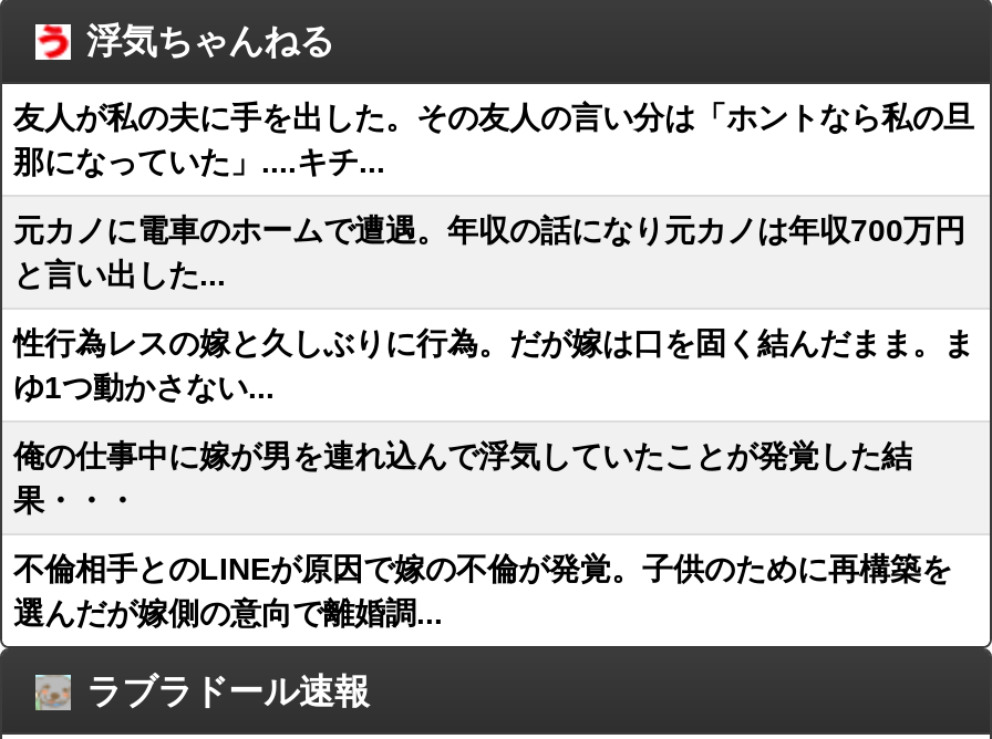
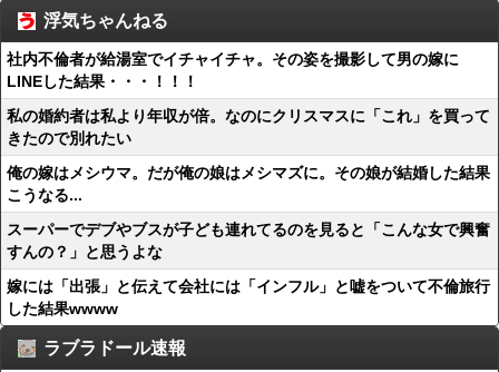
- 友人が私の夫に手を出した。その友人の言い分は「ホントなら私の旦
- 那になっていた」....キチ...
+ 社内不倫者が給湯室でイチャイチャ。その姿を撮影して男の嫁に
+ LINEした結果・・・！！！

- 元カノに電車のホームで遭遇。年収の話になり元カノは年収700万円
- と言い出した...
+ 私の婚約者は私より年収が倍。なのにクリスマスに「これ」を買って
+ きたので別れたい

- 性行為レスの嫁と久しぶりに行為。だが嫁は口を固く結んだまま。ま
- ゆ1つ動かさない...
+ 俺の嫁はメシウマ。だが俺の娘はメシマズに。その娘が結婚した結果
+ こうなる...

- 俺の仕事中に嫁が男を連れ込んで浮気していたことが発覚した結
- 果・・・
+ スーパーでデブやブスが子ども連れてるのを見ると「こんな女で興奮
+ すんの？」と思うよな

- 不倫相手とのLINEが原因で嫁の不倫が発覚。子供のために再構築を
- 選んだが嫁側の意向で離婚調...
+ 嫁には「出張」と伝えて会社には「インフル」と嘘をついて不倫旅行
+ した結果wwww
